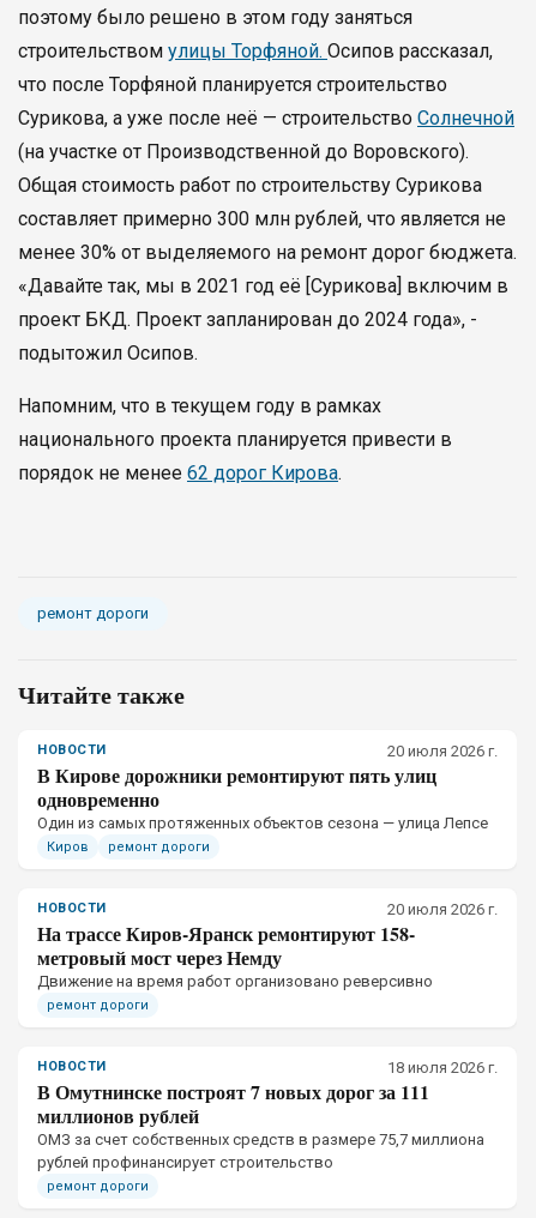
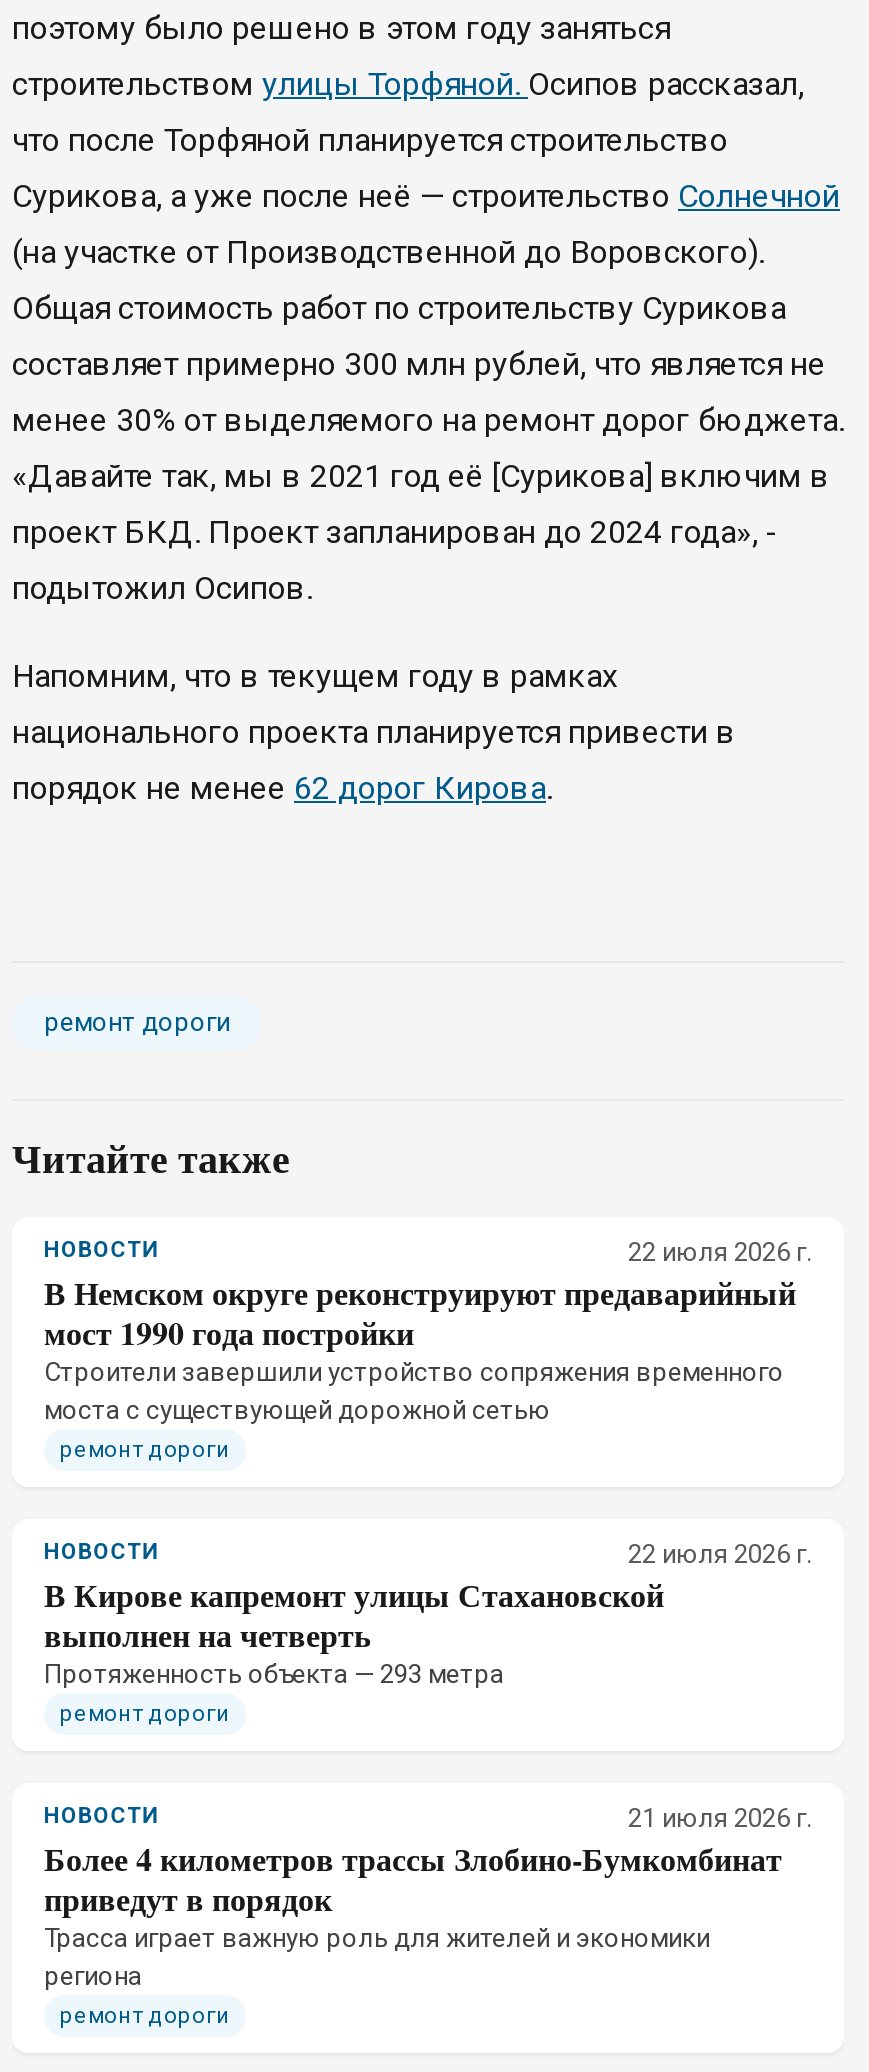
- 20 июля 2026 г.
- В Кирове дорожники ремонтируют пять улиц
- одновременно
- Один из самых протяженных объектов сезона — улица Лепсе
- Киров
+ 22 июля 2026 г.
+ В Немском округе реконструируют предаварийный
+ мост 1990 года постройки
+ Строители завершили устройство сопряжения временного
+ моста с существующей дорожной сетью

- 20 июля 2026 г.
- На трассе Киров-Яранск ремонтируют 158-
- метровый мост через Немду
- Движение на время работ организовано реверсивно
+ 22 июля 2026 г.
+ В Кирове капремонт улицы Стахановской
+ выполнен на четверть
+ Протяженность объекта — 293 метра

- 18 июля 2026 г.
- В Омутнинске построят 7 новых дорог за 111
- миллионов рублей
- ОМЗ за счет собственных средств в размере 75,7 миллиона
- рублей профинансирует строительство
+ 21 июля 2026 г.
+ Более 4 километров трассы Злобино-Бумкомбинат
+ приведут в порядок
+ Трасса играет важную роль для жителей и экономики
+ региона
